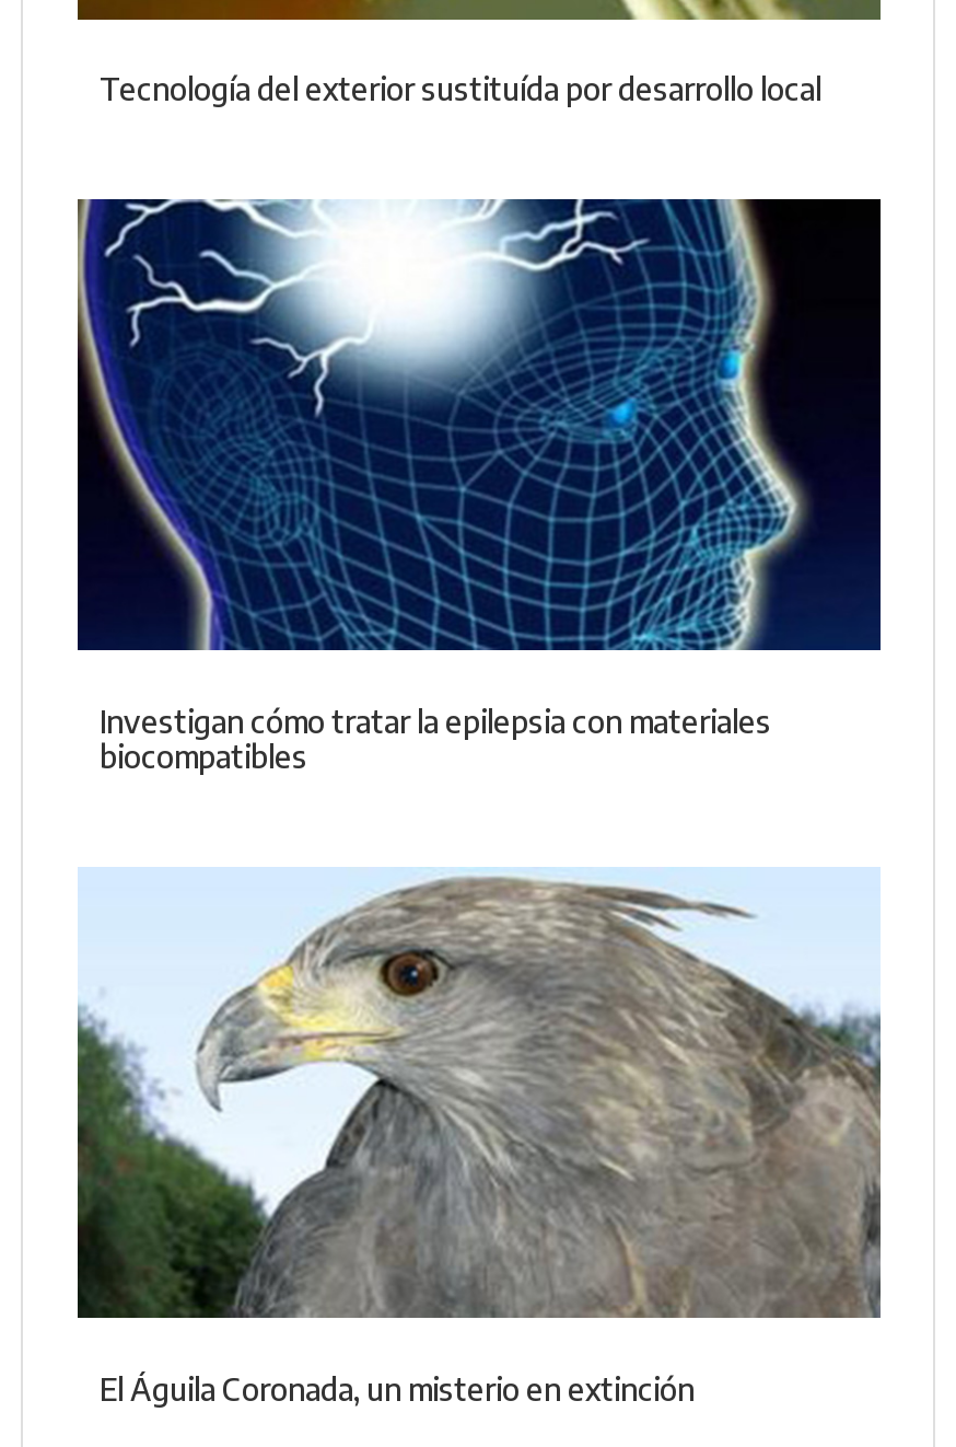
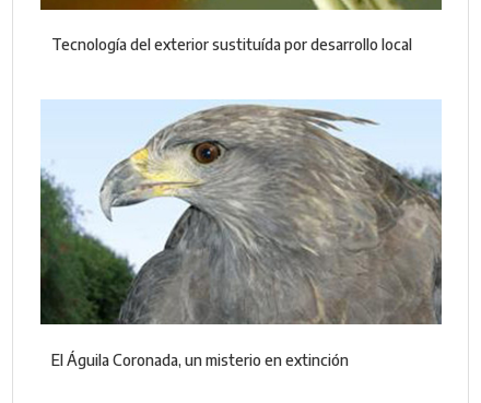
- [image]
- Investigan cómo tratar la epilepsia con materiales
- biocompatibles
